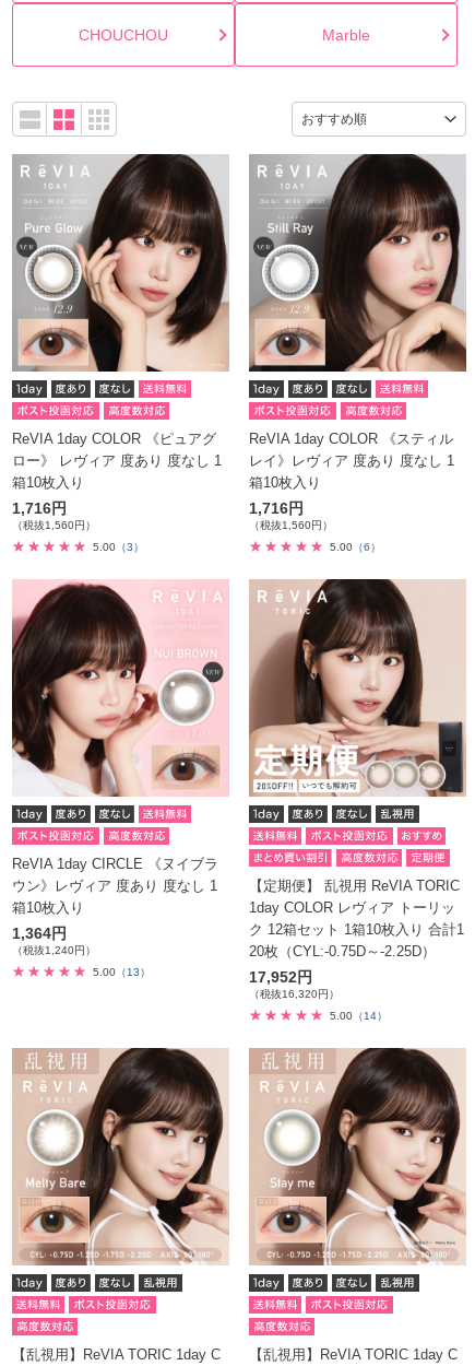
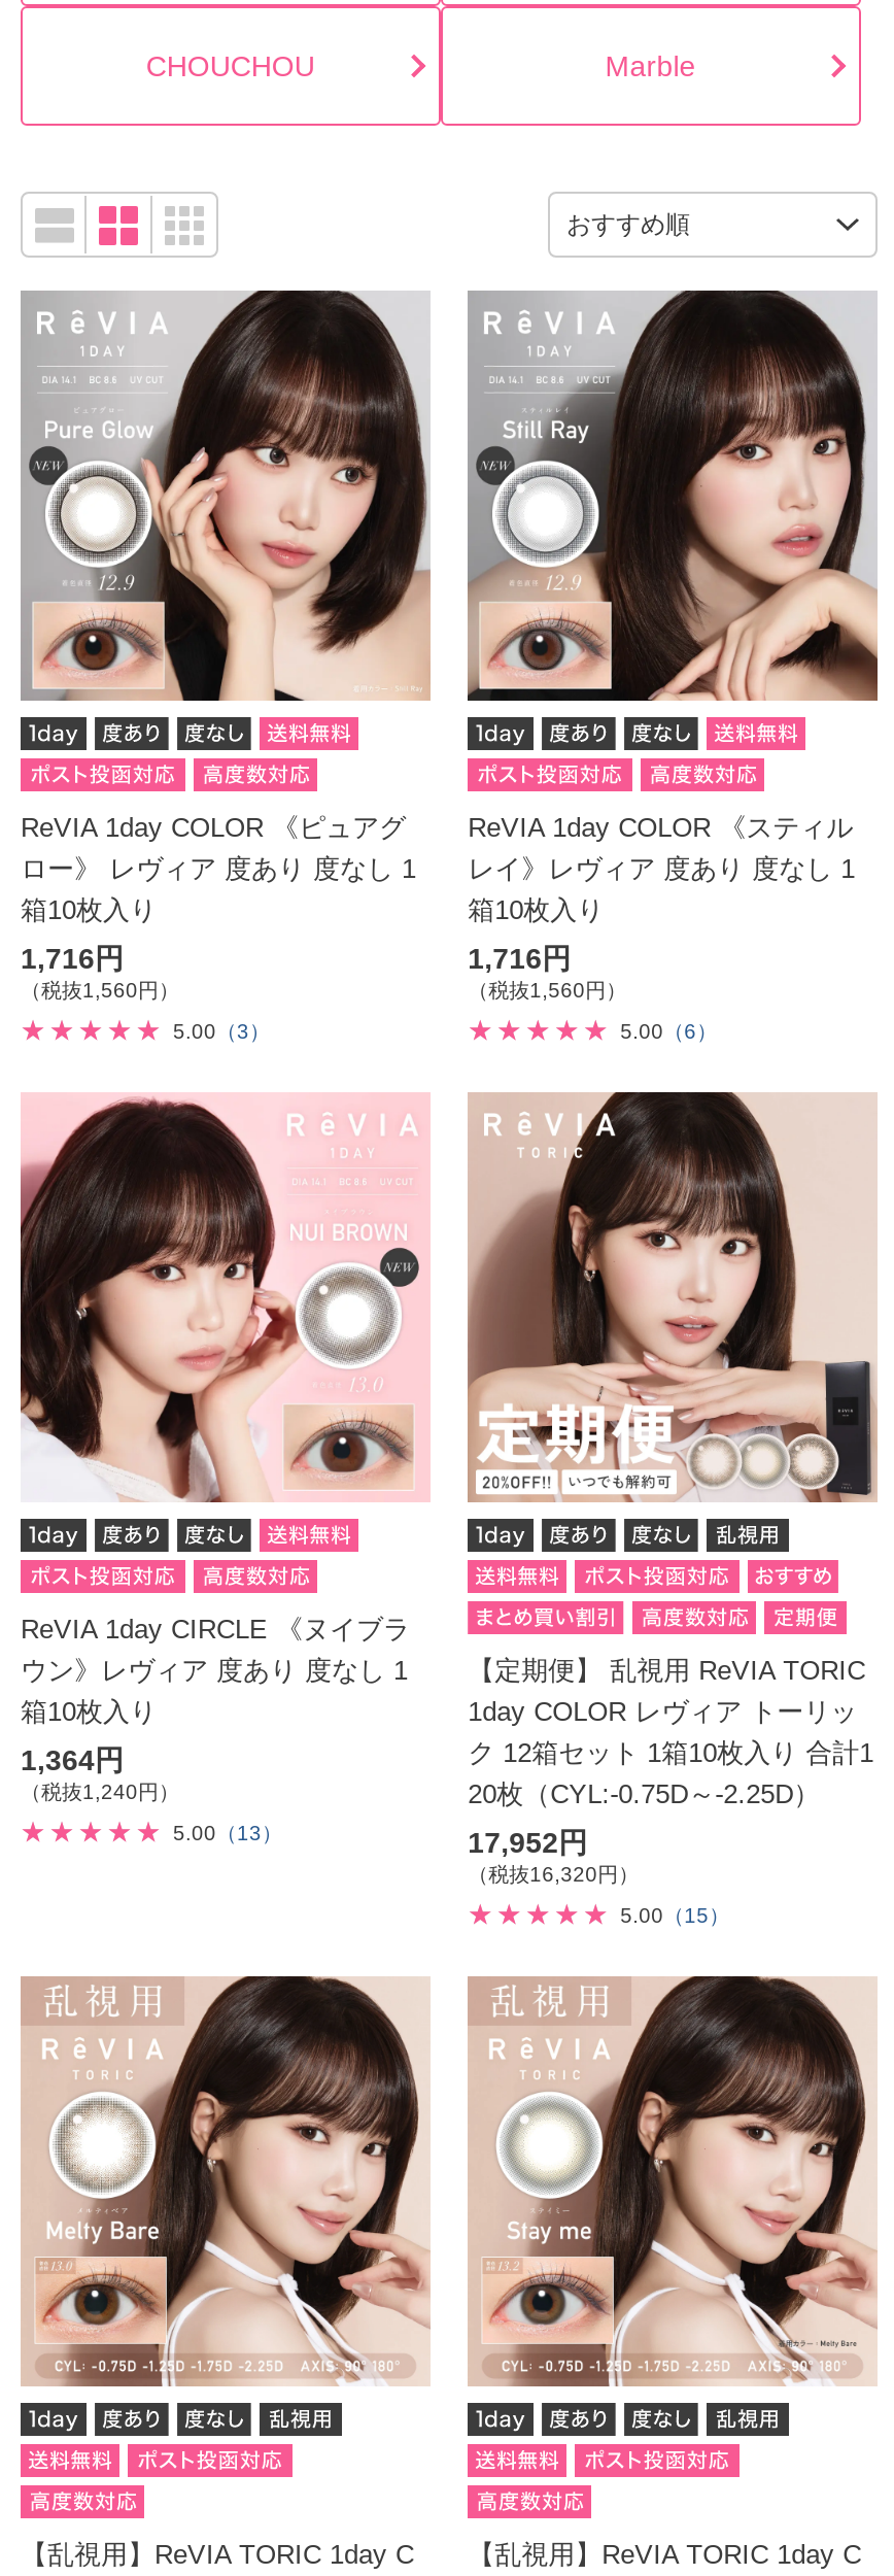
- 5.00（14）
+ 5.00（15）
